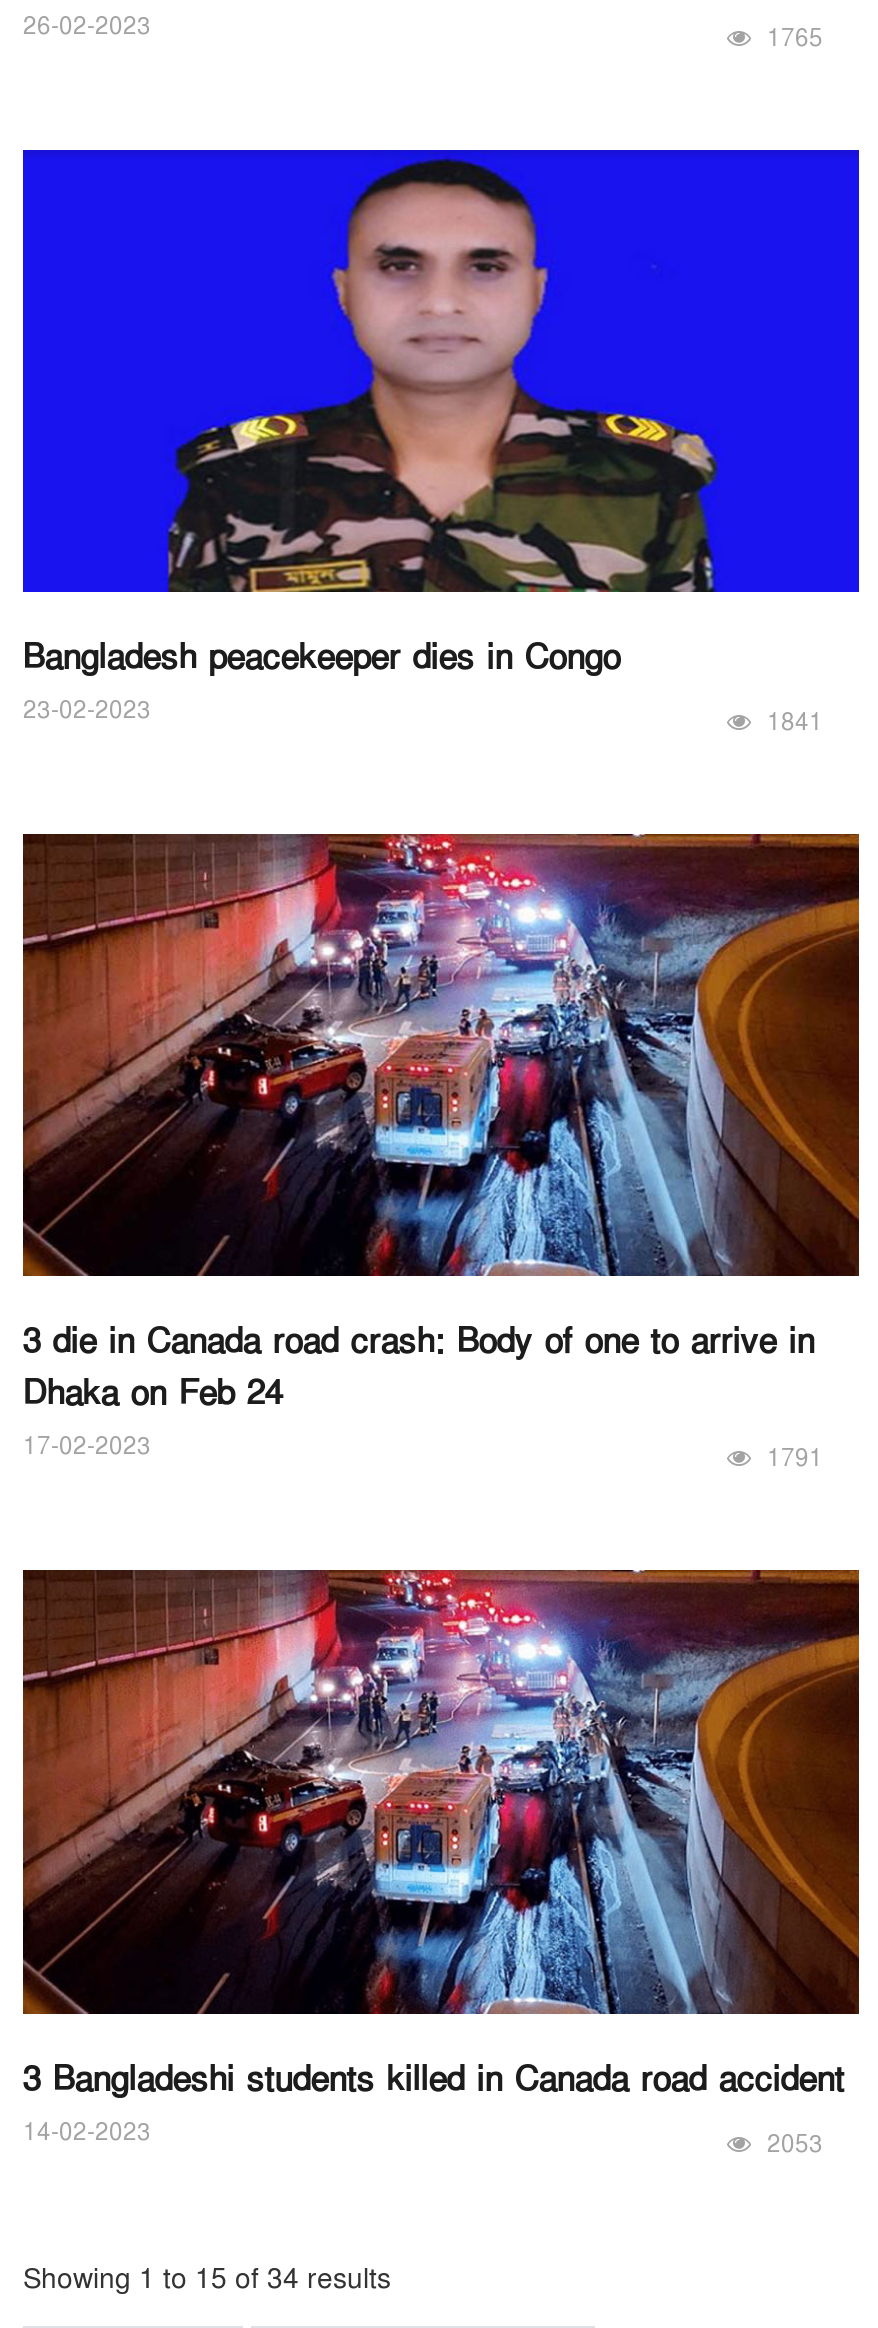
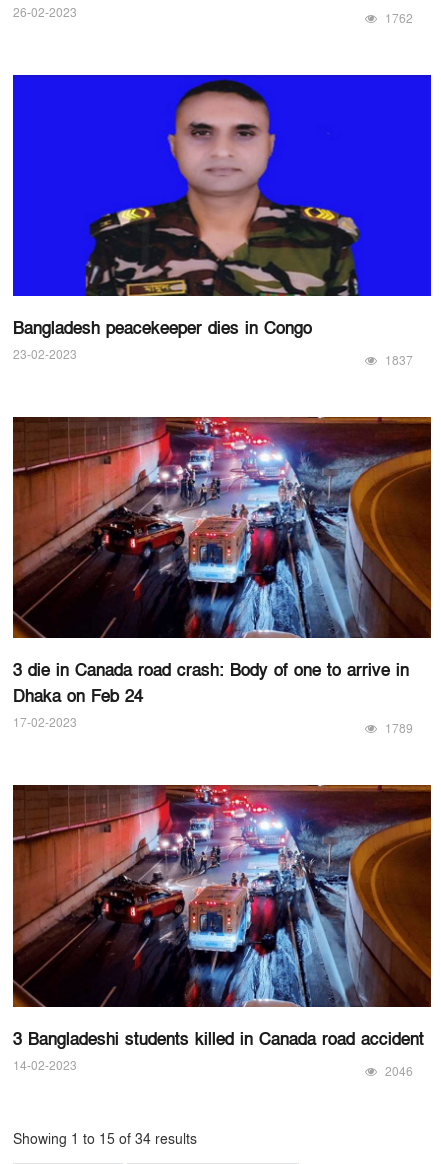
- 1765
+ 1762

- 1841
+ 1837

- 1791
+ 1789

- 2053
+ 2046
